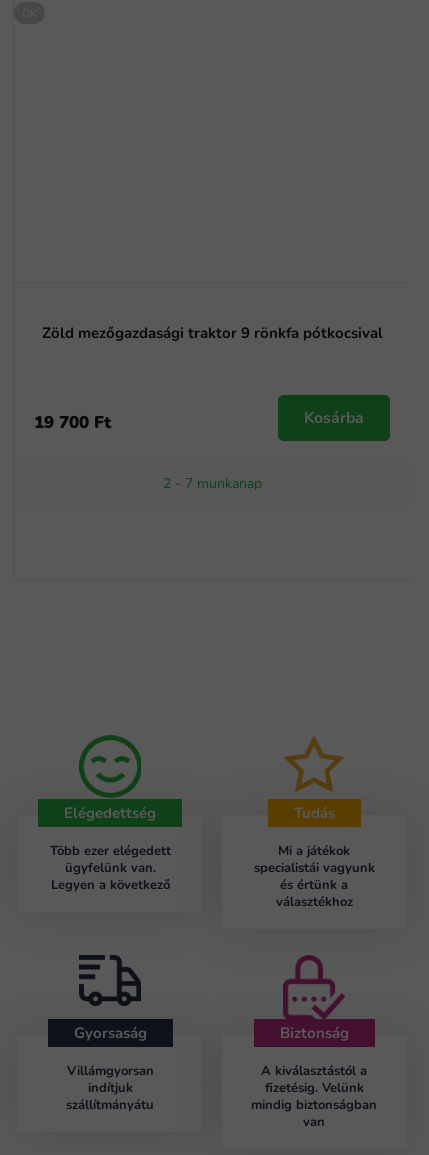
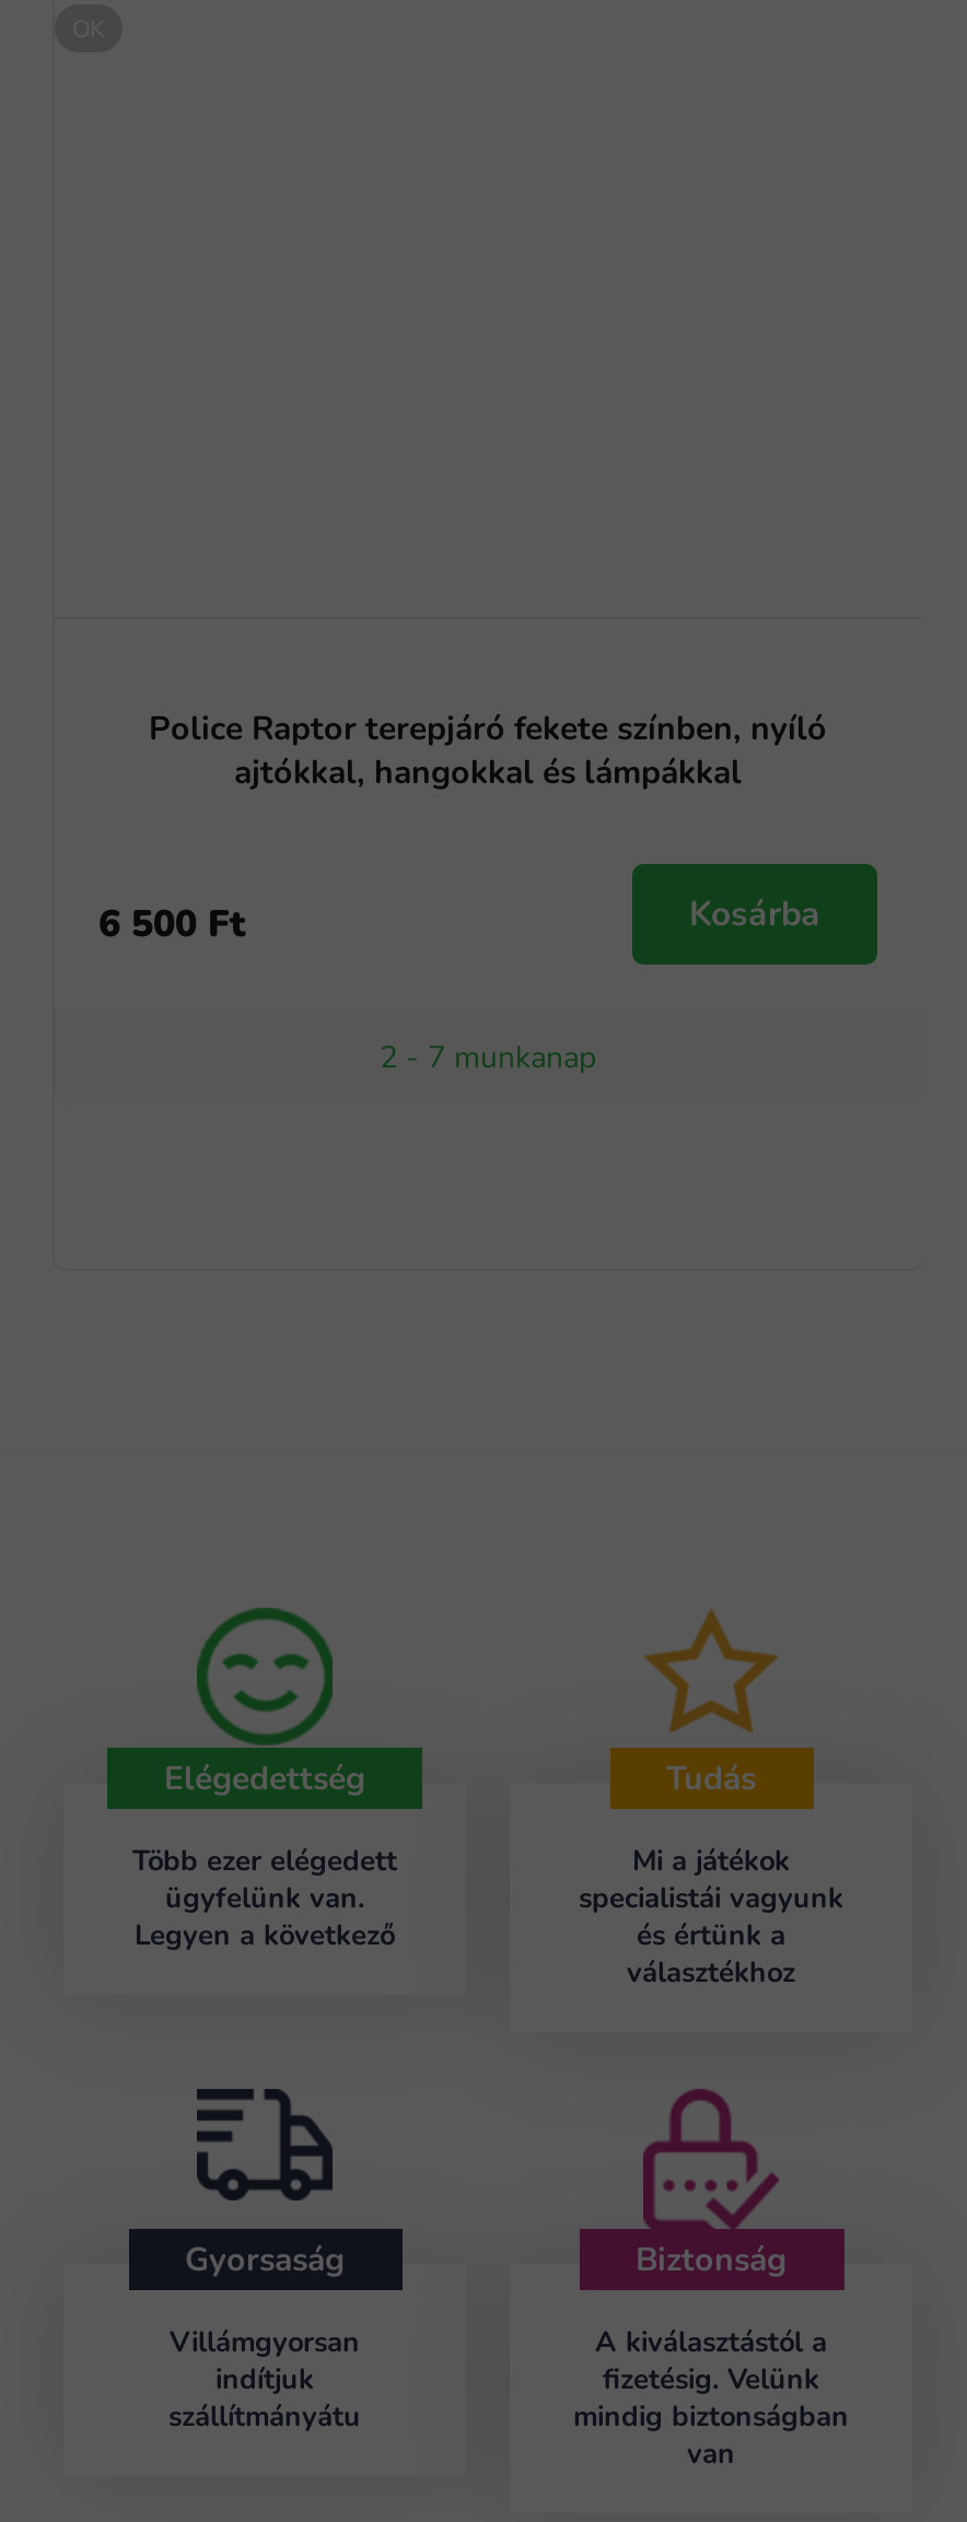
- Zöld mezőgazdasági traktor 9 rönkfa pótkocsival
+ Police Raptor terepjáró fekete színben, nyíló
+ ajtókkal, hangokkal és lámpákkal

- 19 700 Ft
+ 6 500 Ft
